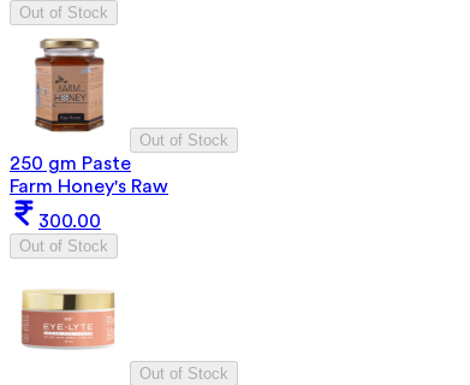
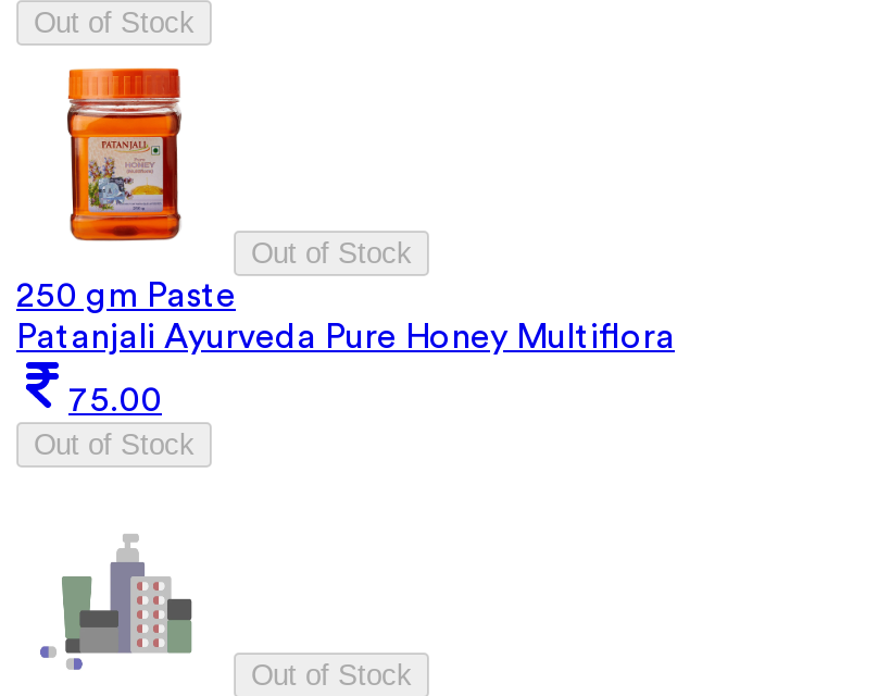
- [image]
- Farm Honey's Raw
+ [image]
+ Patanjali Ayurveda Pure Honey Multiflora

- 300.00
+ 75.00

- [image]
+ [image]
